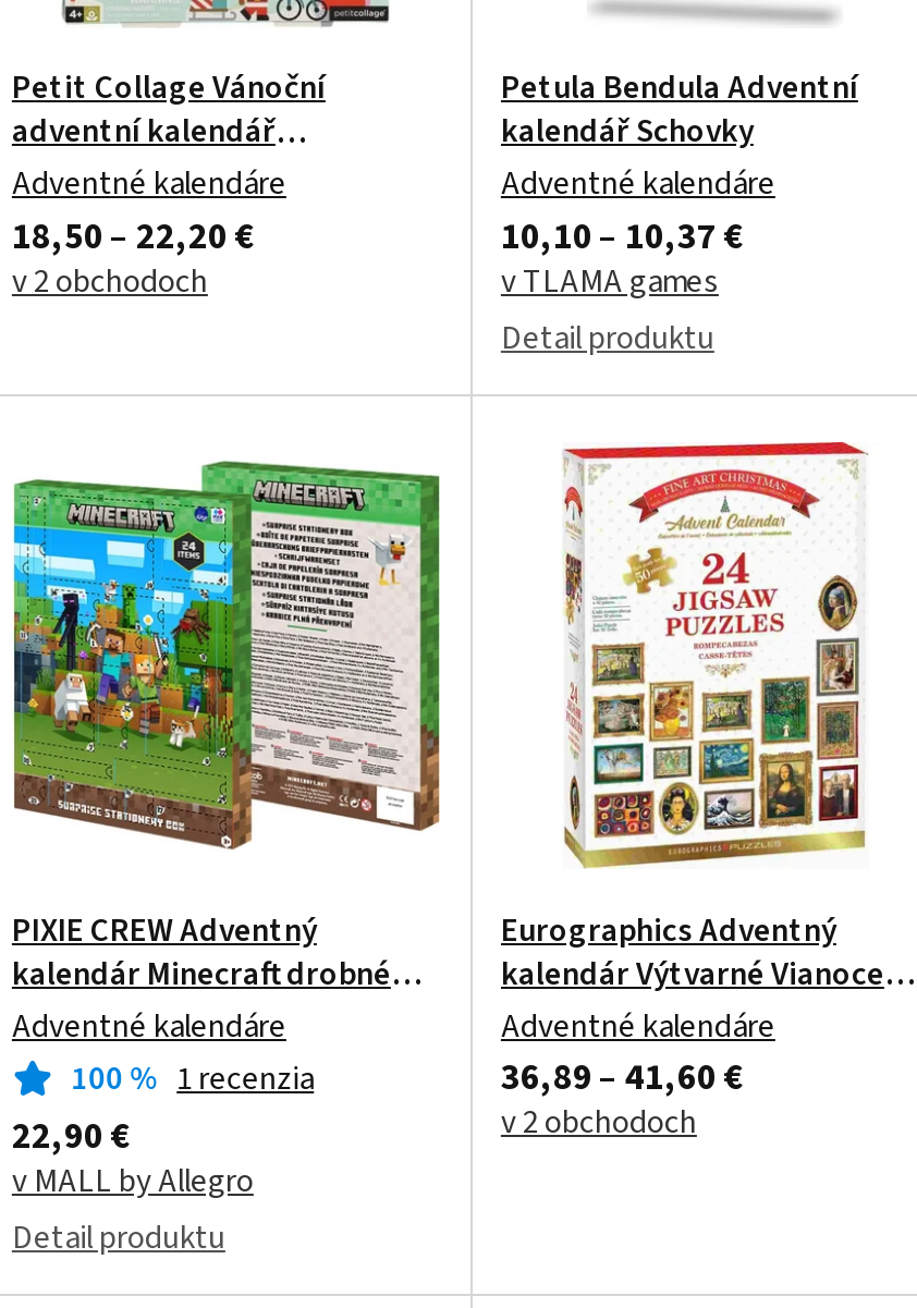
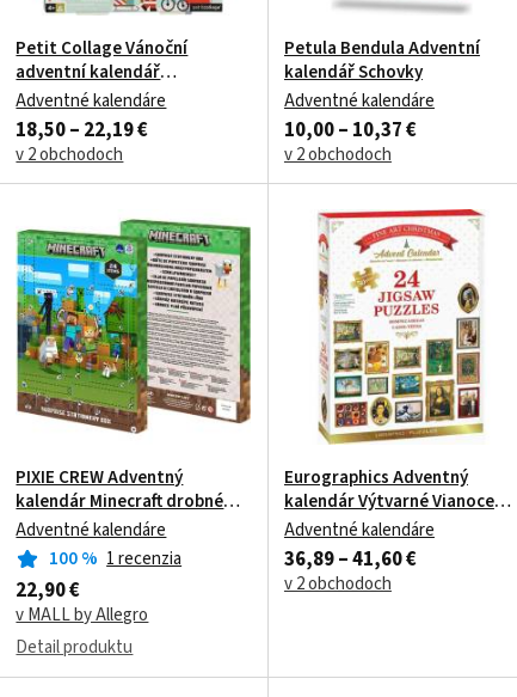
- 18,50 – 22,20 €
+ 18,50 – 22,19 €

- 10,10 – 10,37 €
- v TLAMA games
- Detail produktu
+ 10,00 – 10,37 €
+ v 2 obchodoch
